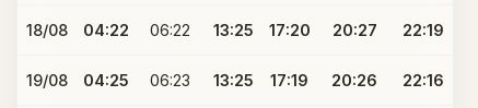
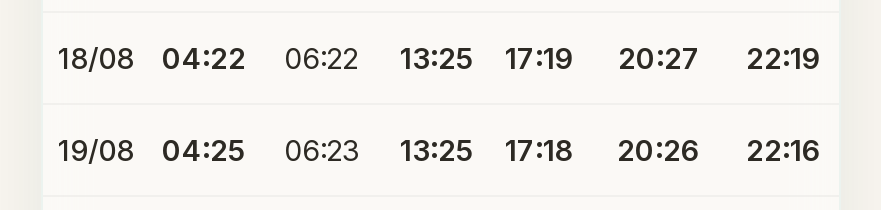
- 18/08 04:22 06:22 13:25 17:20 20:27 22:19
+ 18/08 04:22 06:22 13:25 17:19 20:27 22:19

- 19/08 04:25 06:23 13:25 17:19 20:26 22:16
+ 19/08 04:25 06:23 13:25 17:18 20:26 22:16
